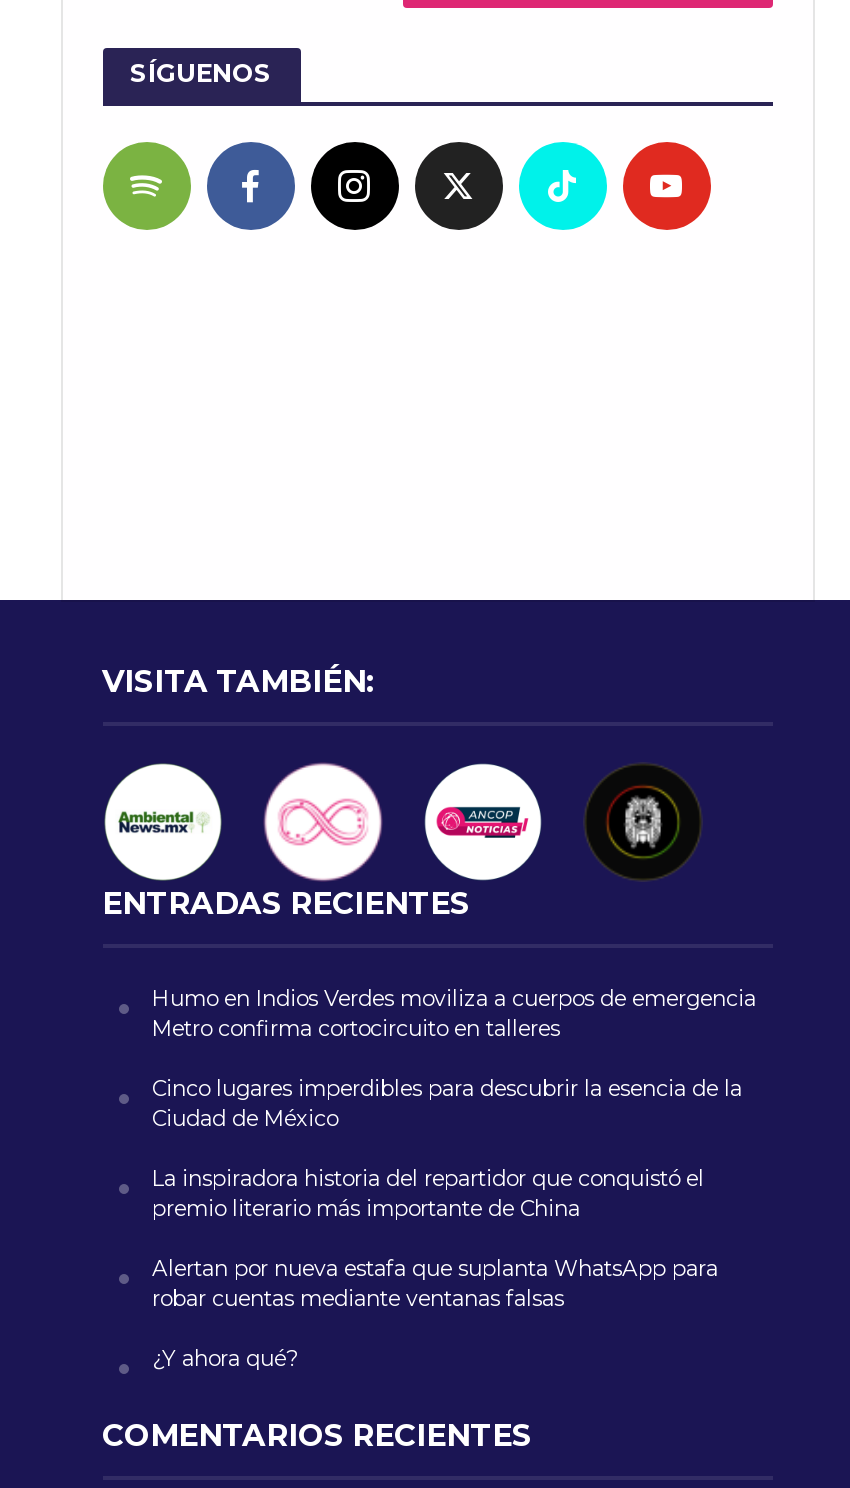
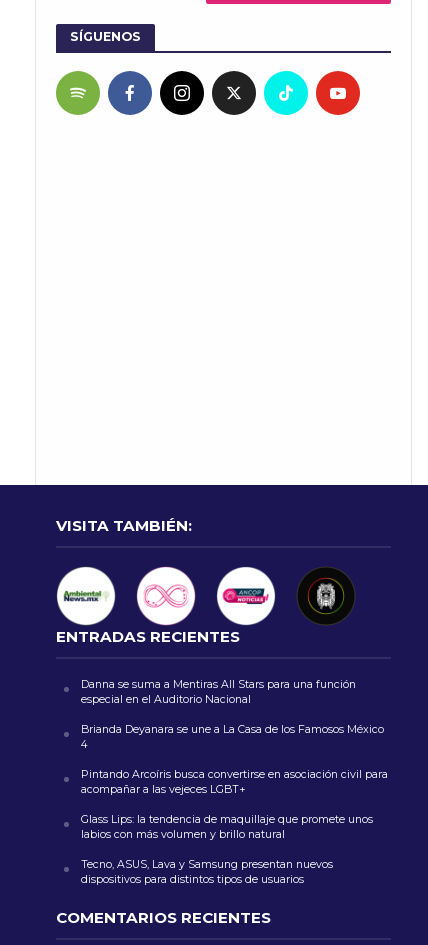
- Humo en Indios Verdes moviliza a cuerpos de emergencia
- Metro confirma cortocircuito en talleres
+ Danna se suma a Mentiras All Stars para una función
+ especial en el Auditorio Nacional

- Cinco lugares imperdibles para descubrir la esencia de la
- Ciudad de México
+ Brianda Deyanara se une a La Casa de los Famosos México
+ 4

- La inspiradora historia del repartidor que conquistó el
- premio literario más importante de China
+ Pintando Arcoíris busca convertirse en asociación civil para
+ acompañar a las vejeces LGBT+

- Alertan por nueva estafa que suplanta WhatsApp para
- robar cuentas mediante ventanas falsas
+ Glass Lips: la tendencia de maquillaje que promete unos
+ labios con más volumen y brillo natural

- ¿Y ahora qué?
+ Tecno, ASUS, Lava y Samsung presentan nuevos
+ dispositivos para distintos tipos de usuarios
